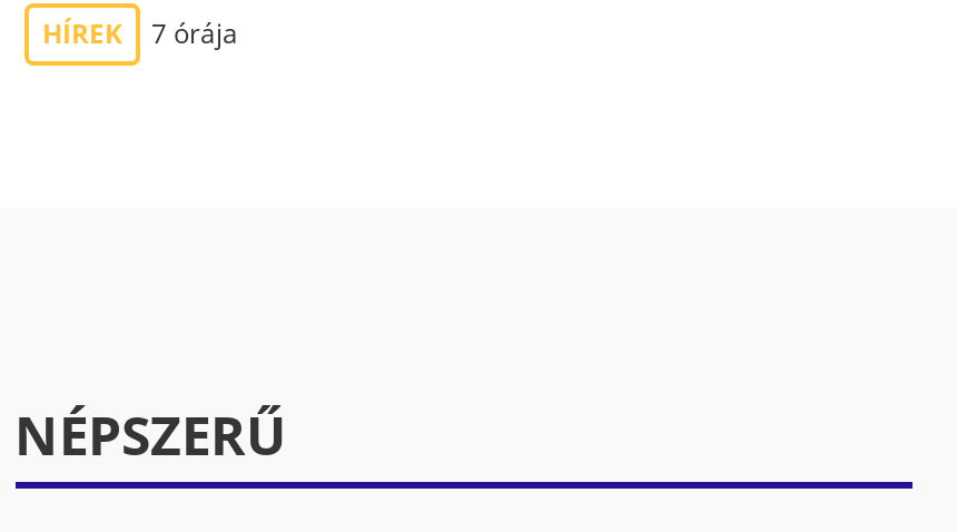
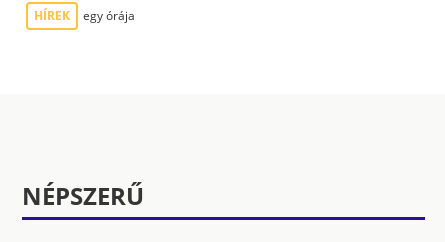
- 7 órája
+ egy órája
